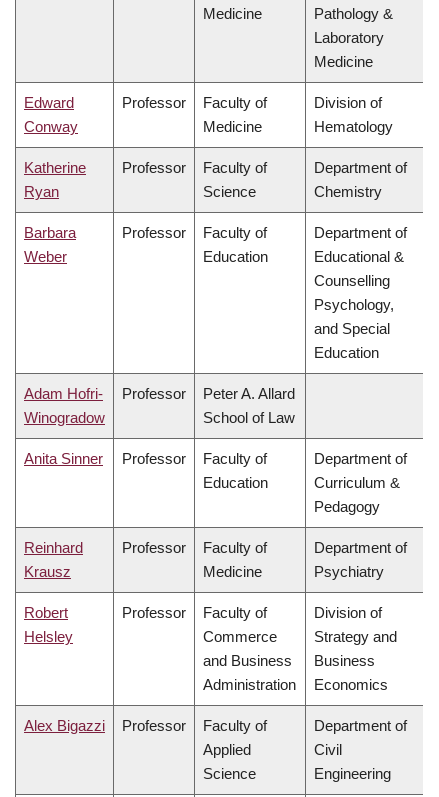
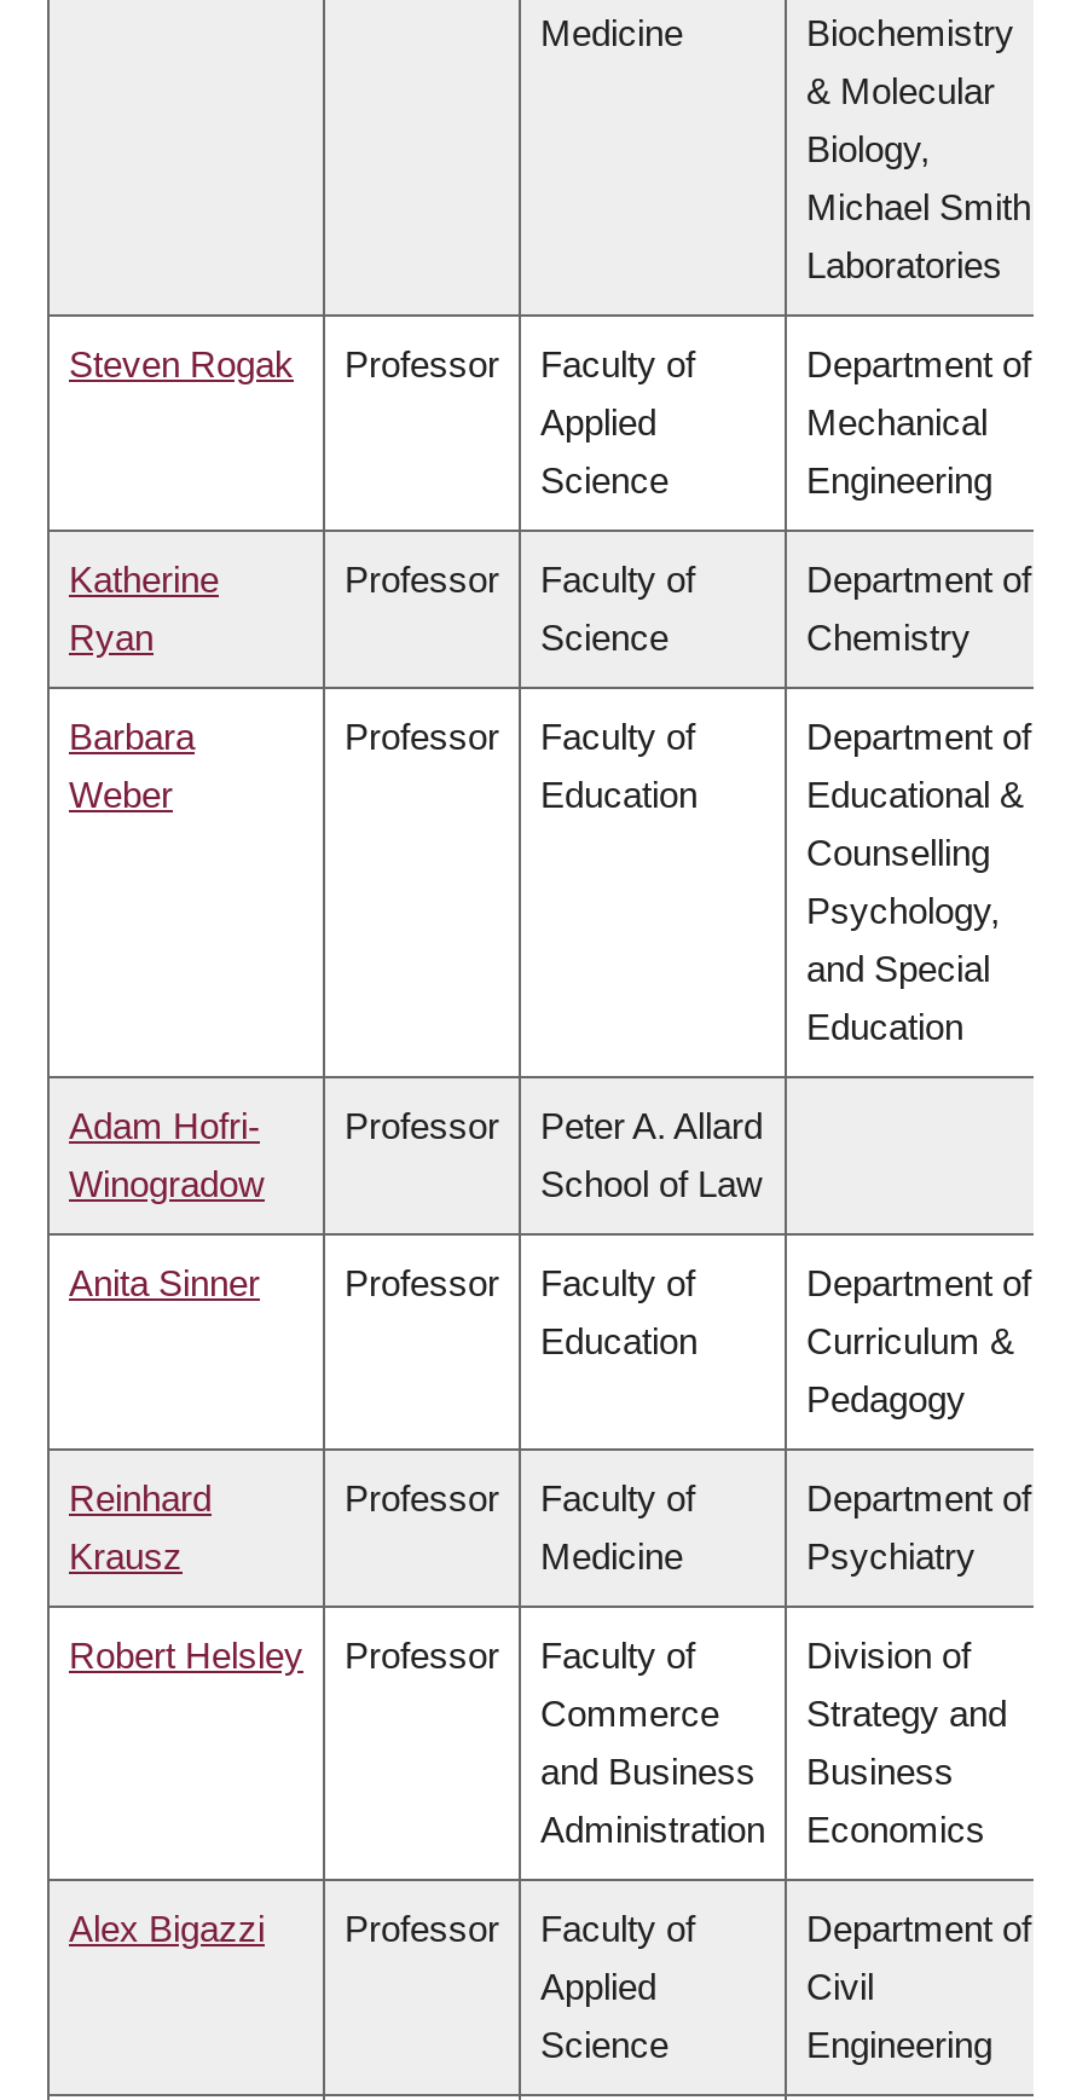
- Pathology &
- Laboratory
- Medicine
+ Biochemistry
+ & Molecular
+ Biology,
+ Michael Smith
+ Laboratories

- Edward
- Conway
+ Steven Rogak

- Division of
- Hematology
+ Department of
+ Mechanical
+ Engineering

- Medicine
+ Applied
+ Science
